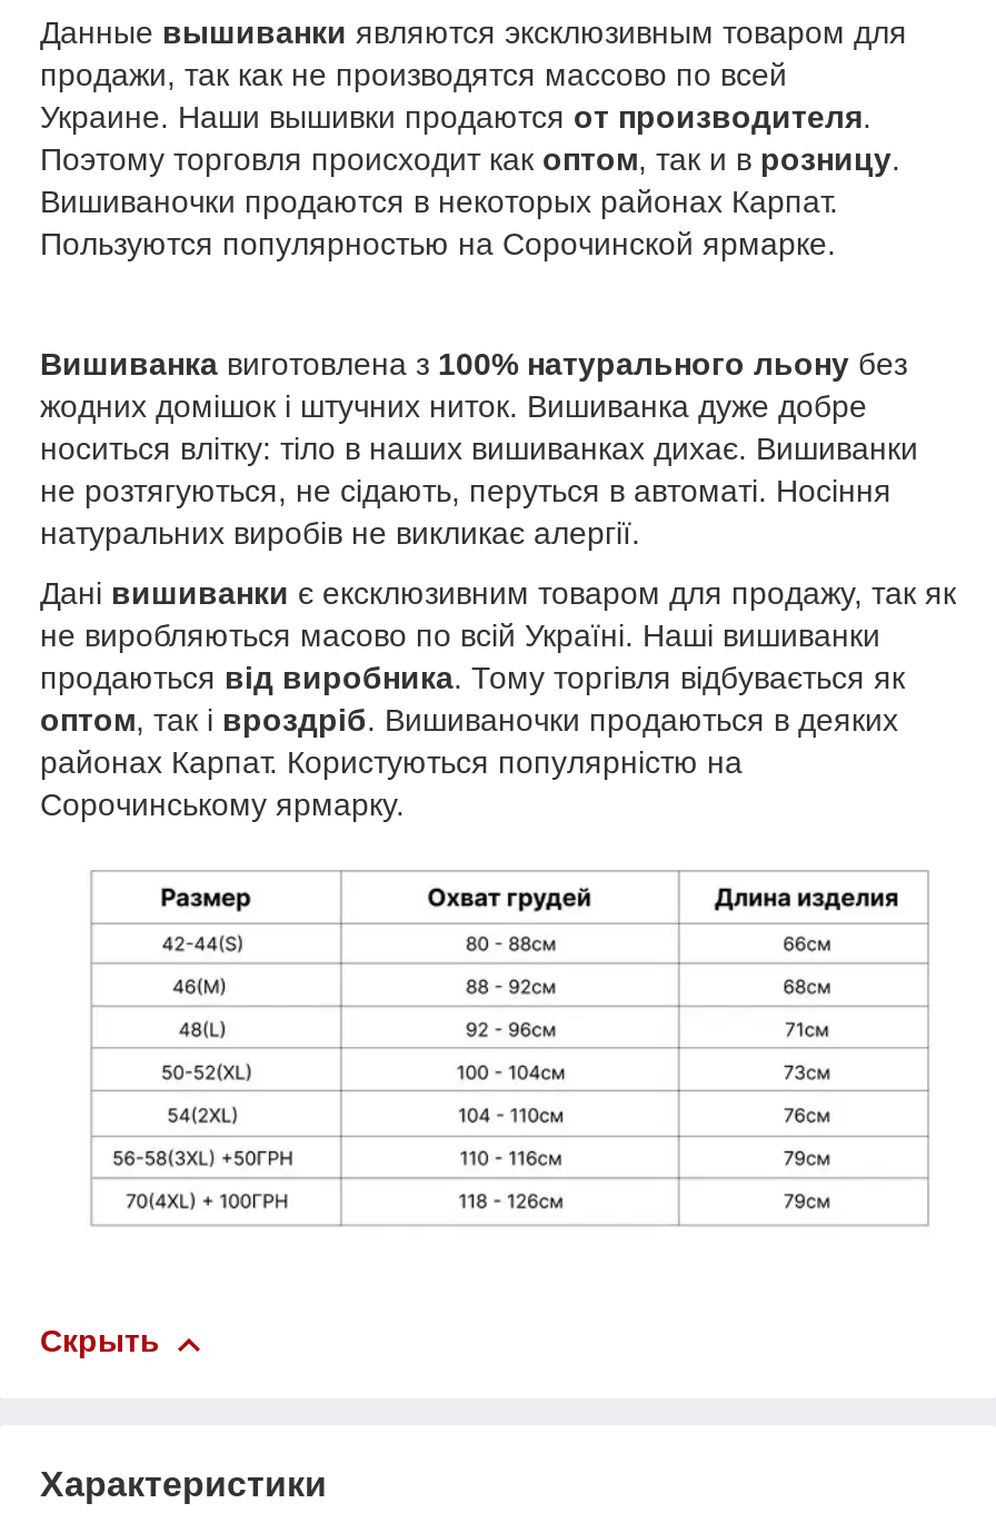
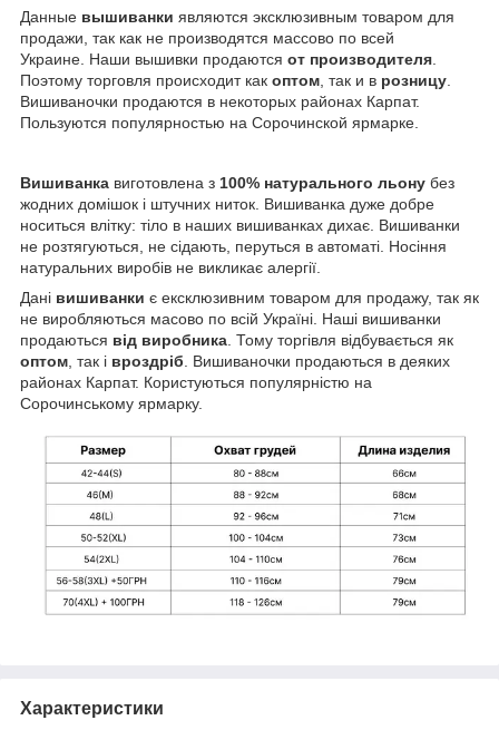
- Скрыть
